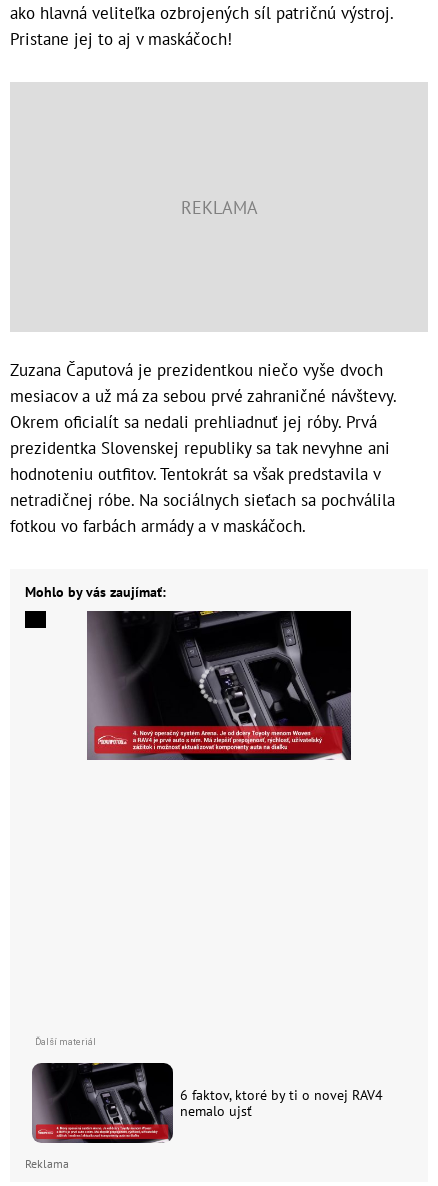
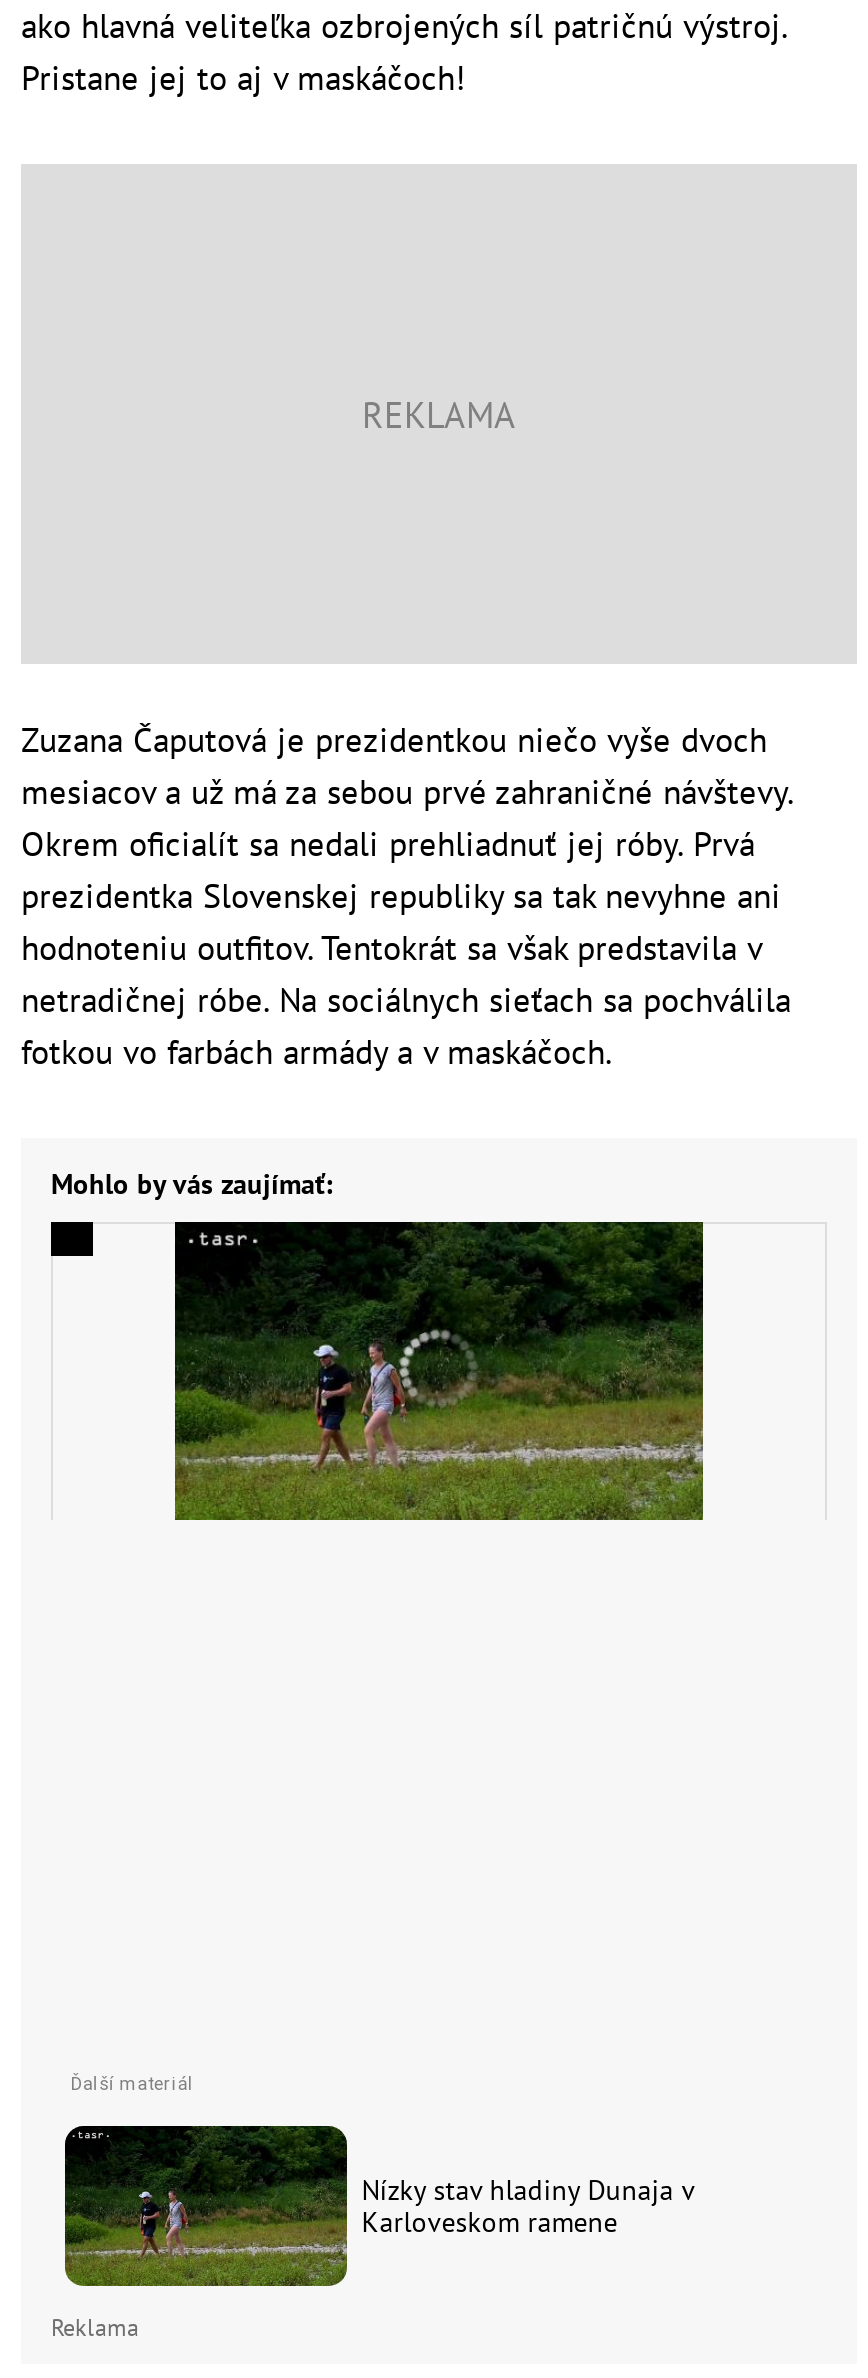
- [image]
+ [image]

- [image]
- 6 faktov, ktoré by ti o novej RAV4
- nemalo ujsť
+ [image]
+ Nízky stav hladiny Dunaja v
+ Karloveskom ramene
